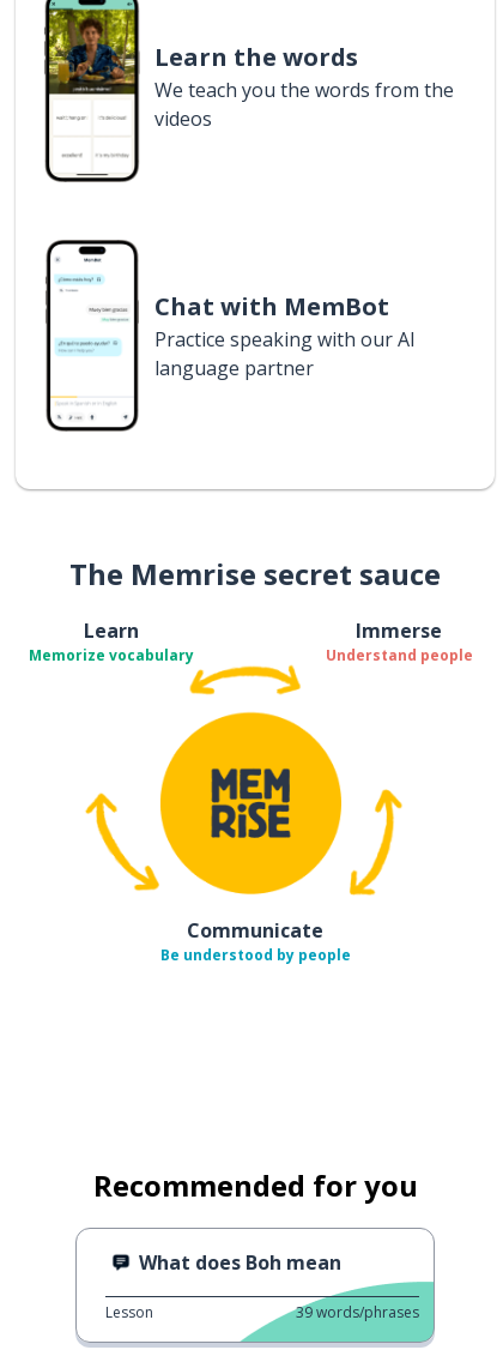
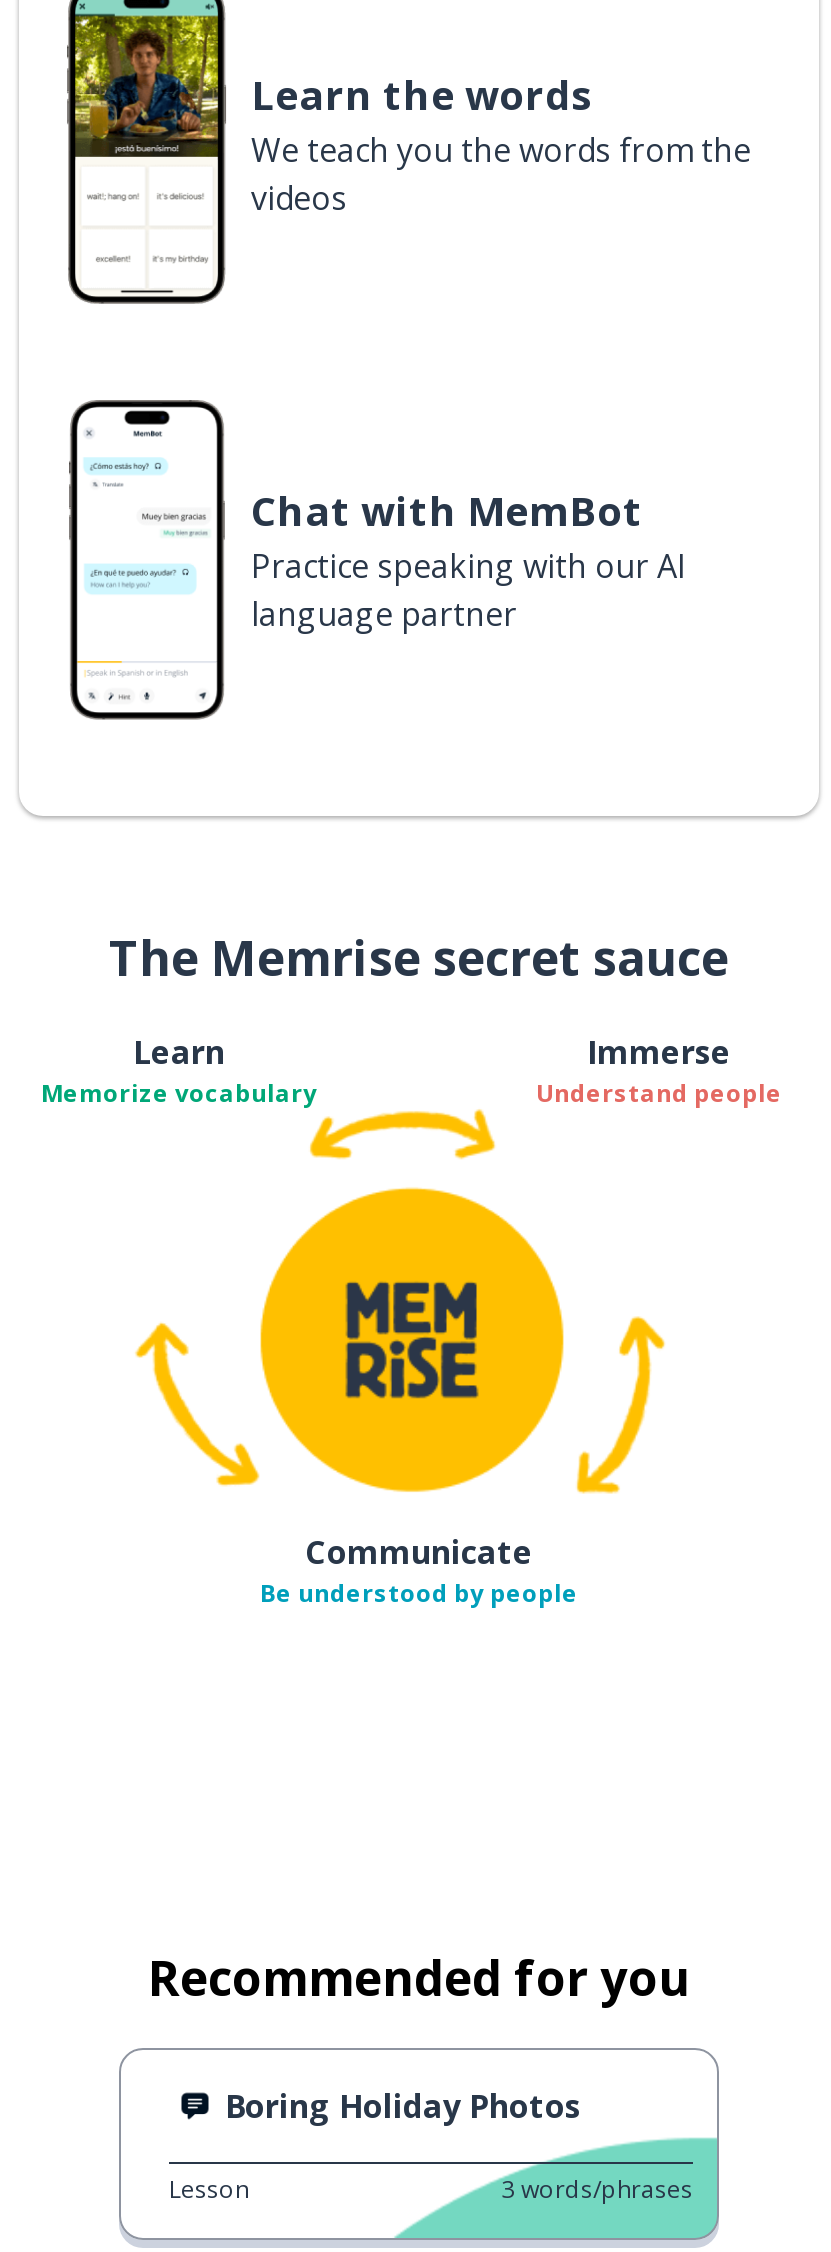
- What does Boh mean
+ Boring Holiday Photos

- 39 words/phrases
+ 3 words/phrases
